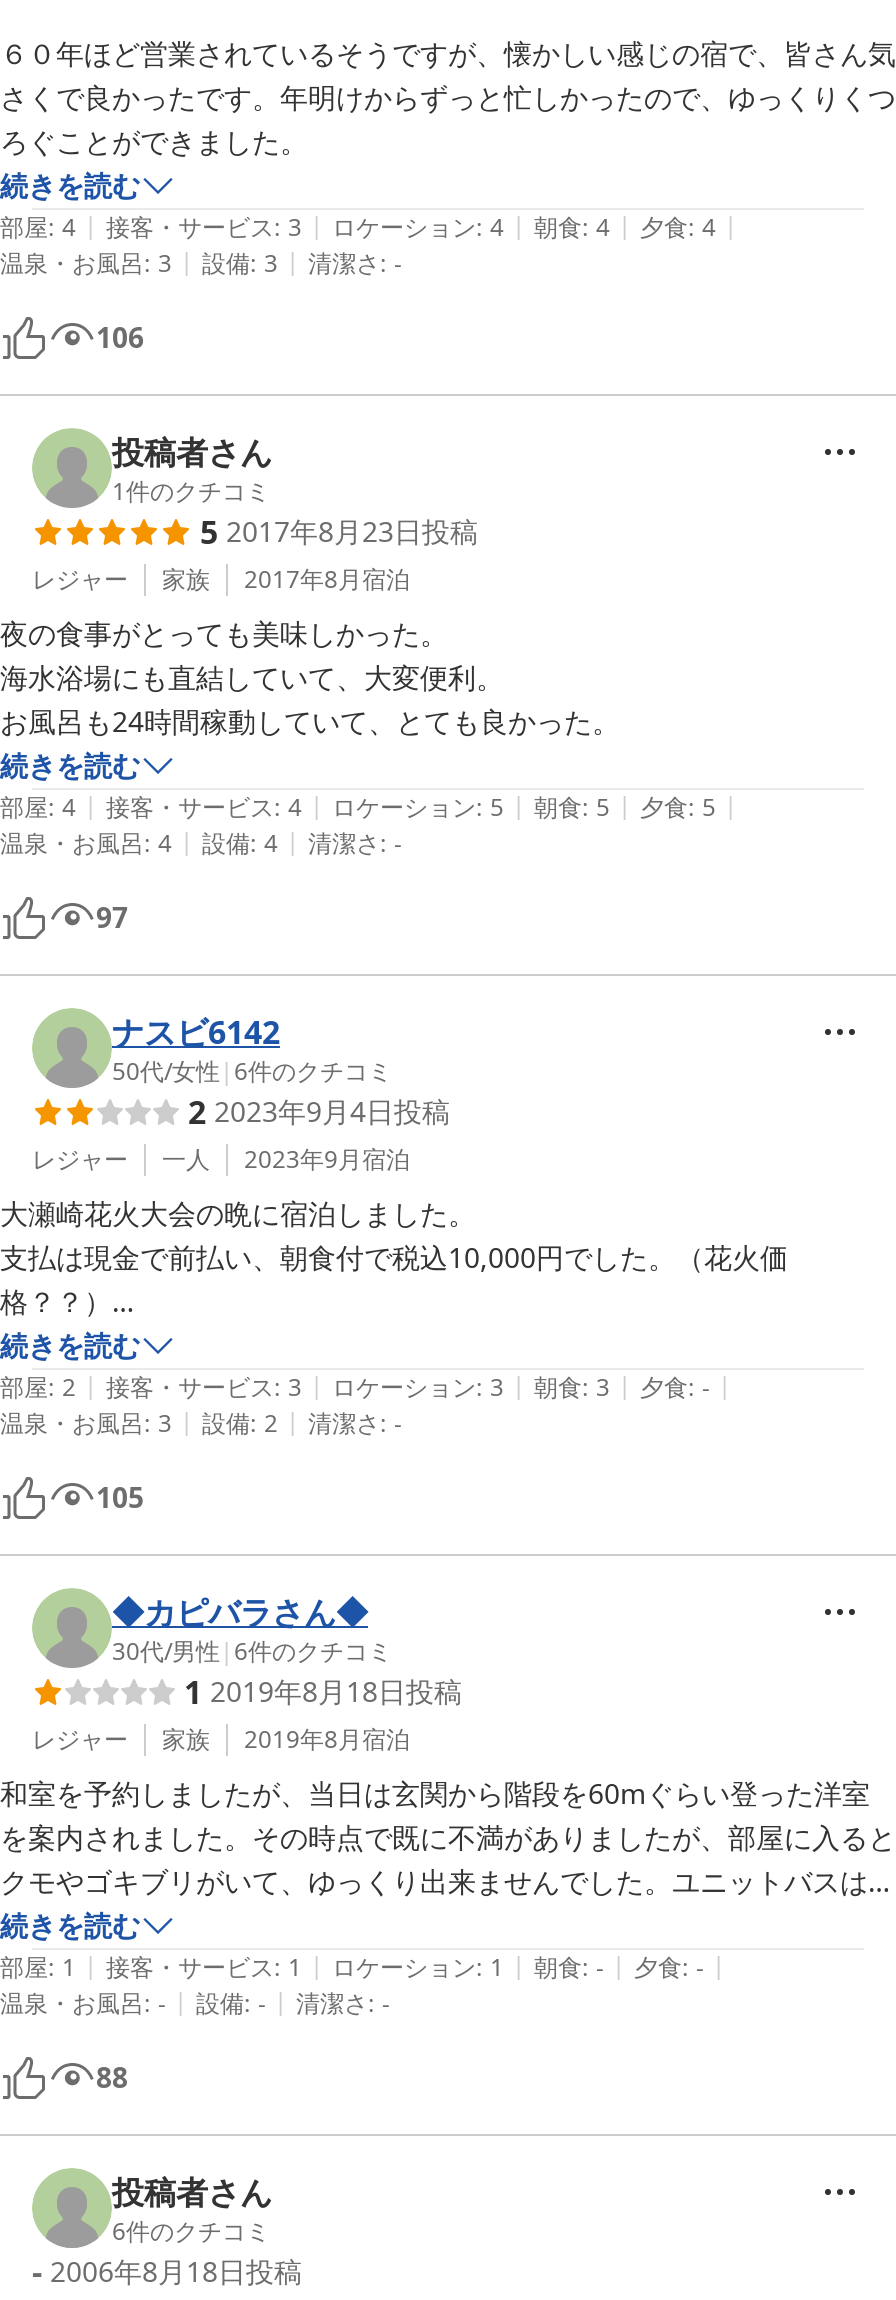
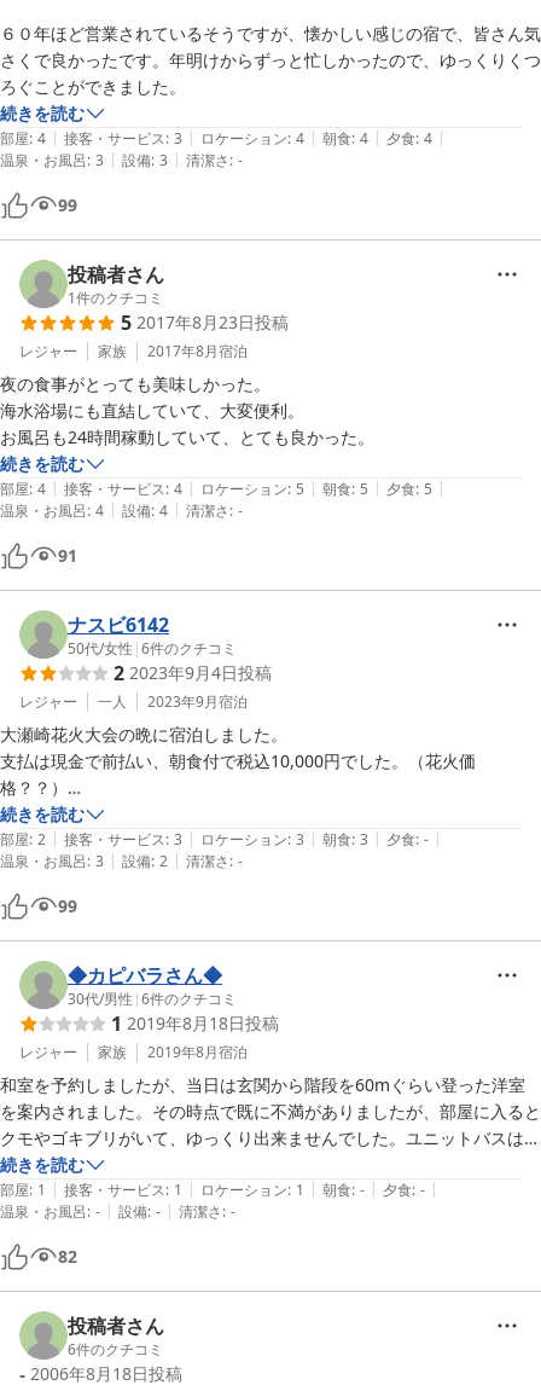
- 106
+ 99

- 97
+ 91

- 105
+ 99

- 88
+ 82
